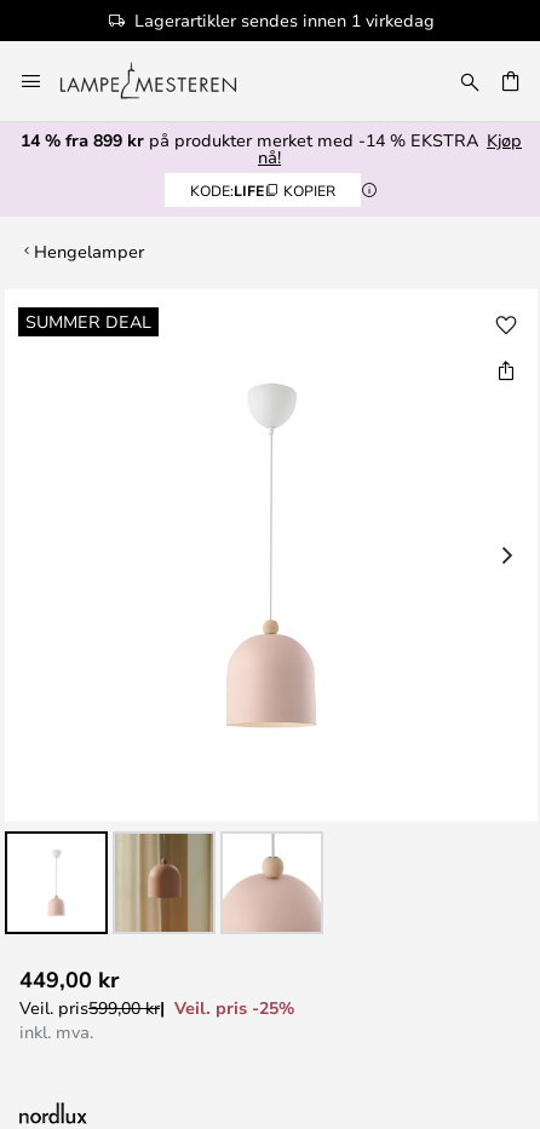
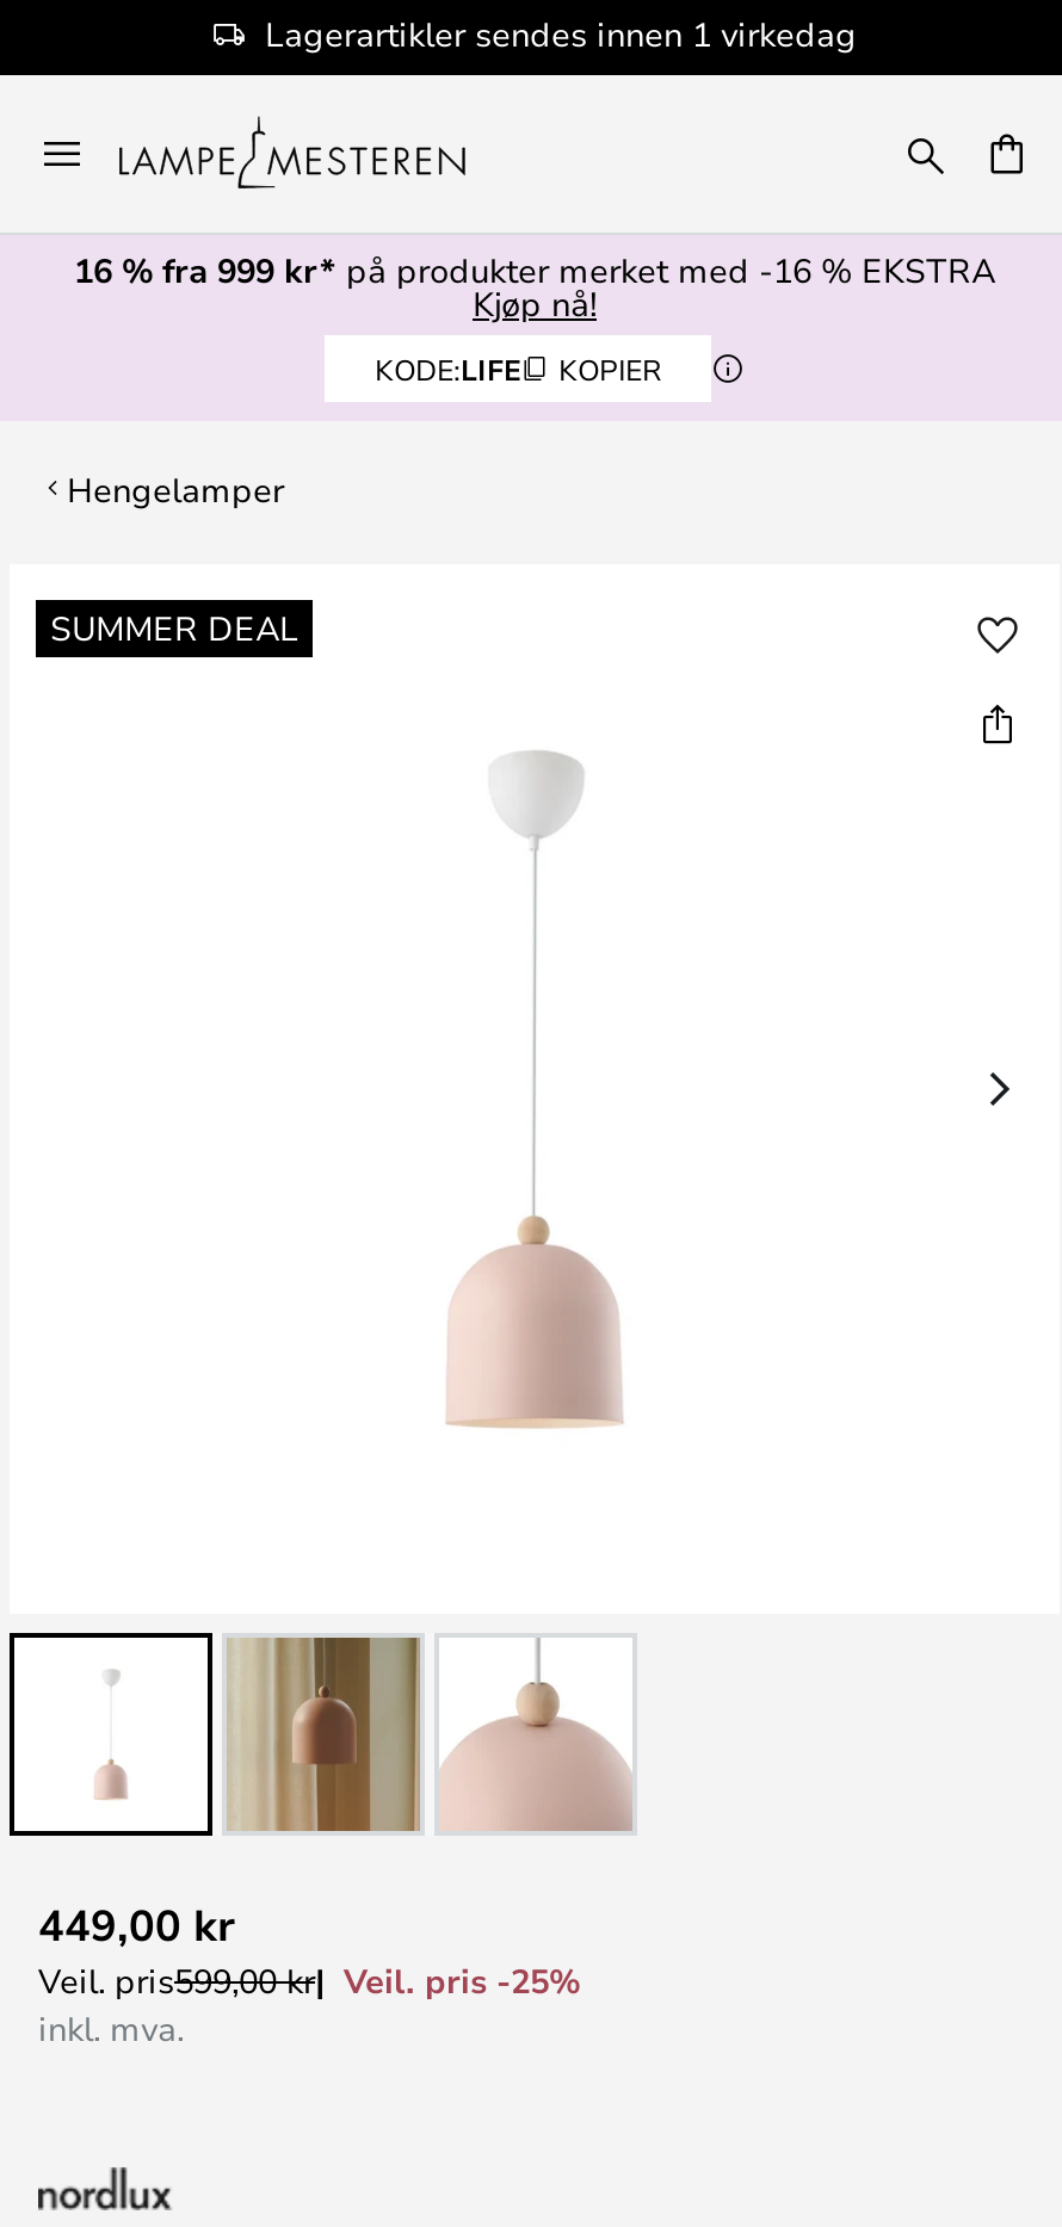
- 14 % fra 899 kr på produkter merket med -14 % EKSTRA Kjøp
- nå!
+ 16 % fra 999 kr* på produkter merket med -16 % EKSTRA
+ Kjøp nå!
